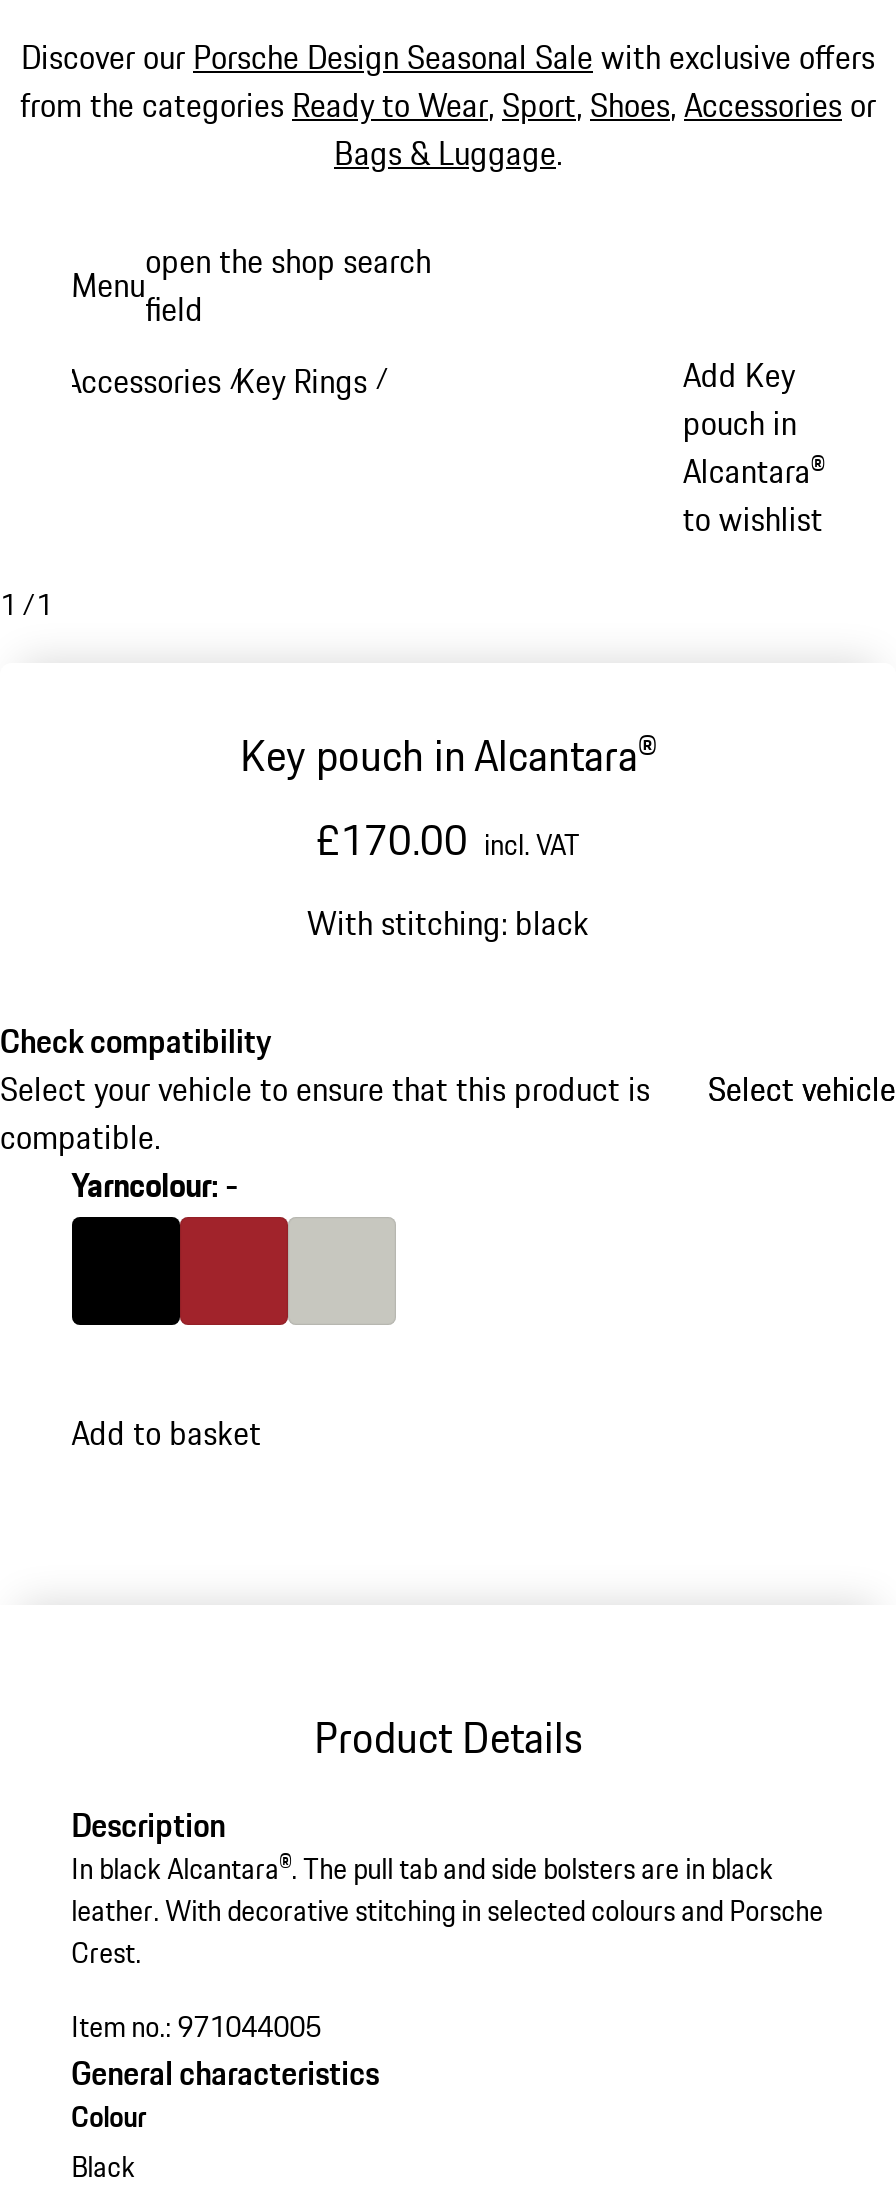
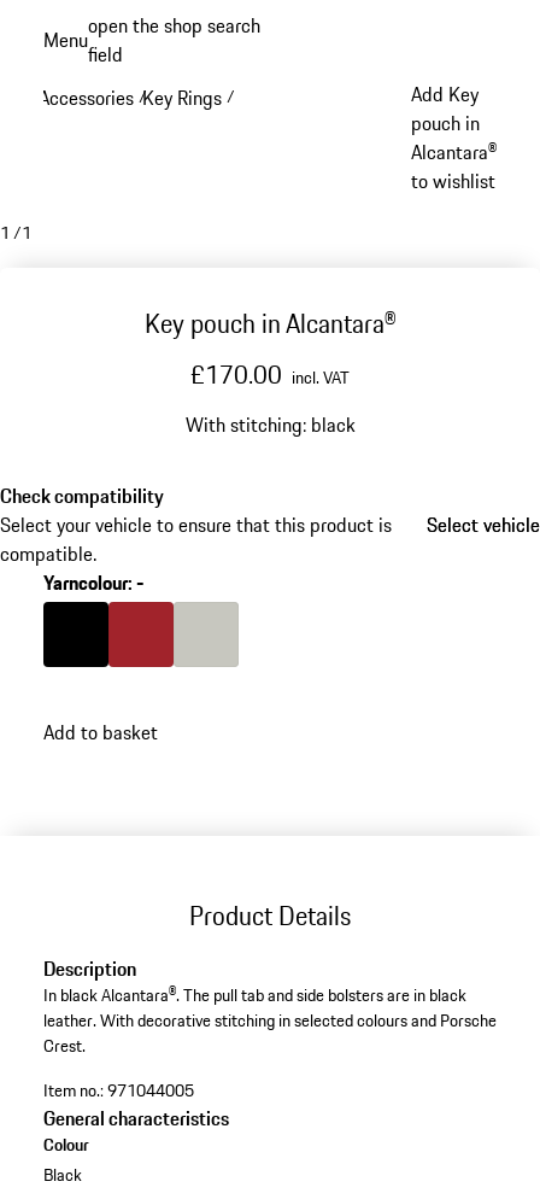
- Discover our Porsche Design Seasonal Sale with exclusive offers
- from the categories Ready to Wear, Sport, Shoes, Accessories or
- Bags & Luggage.
